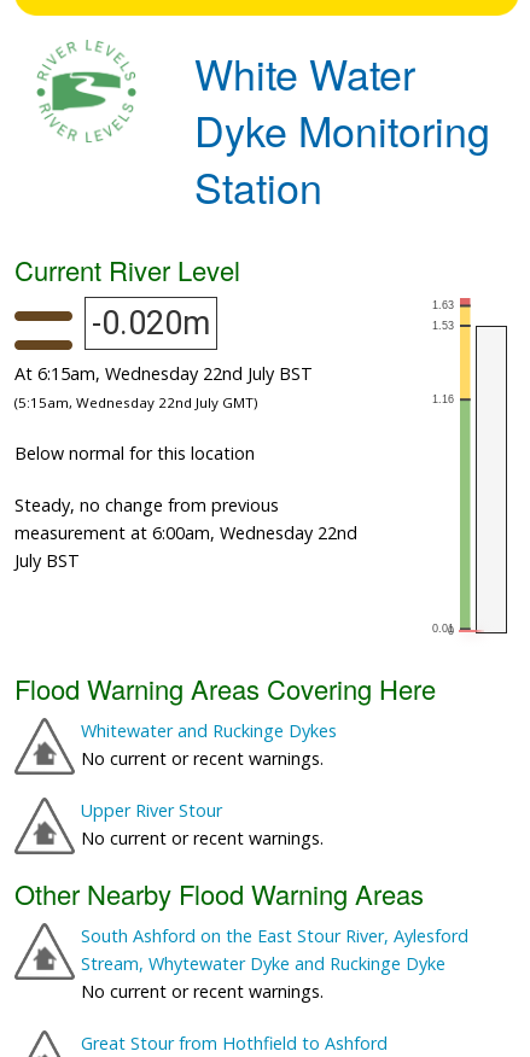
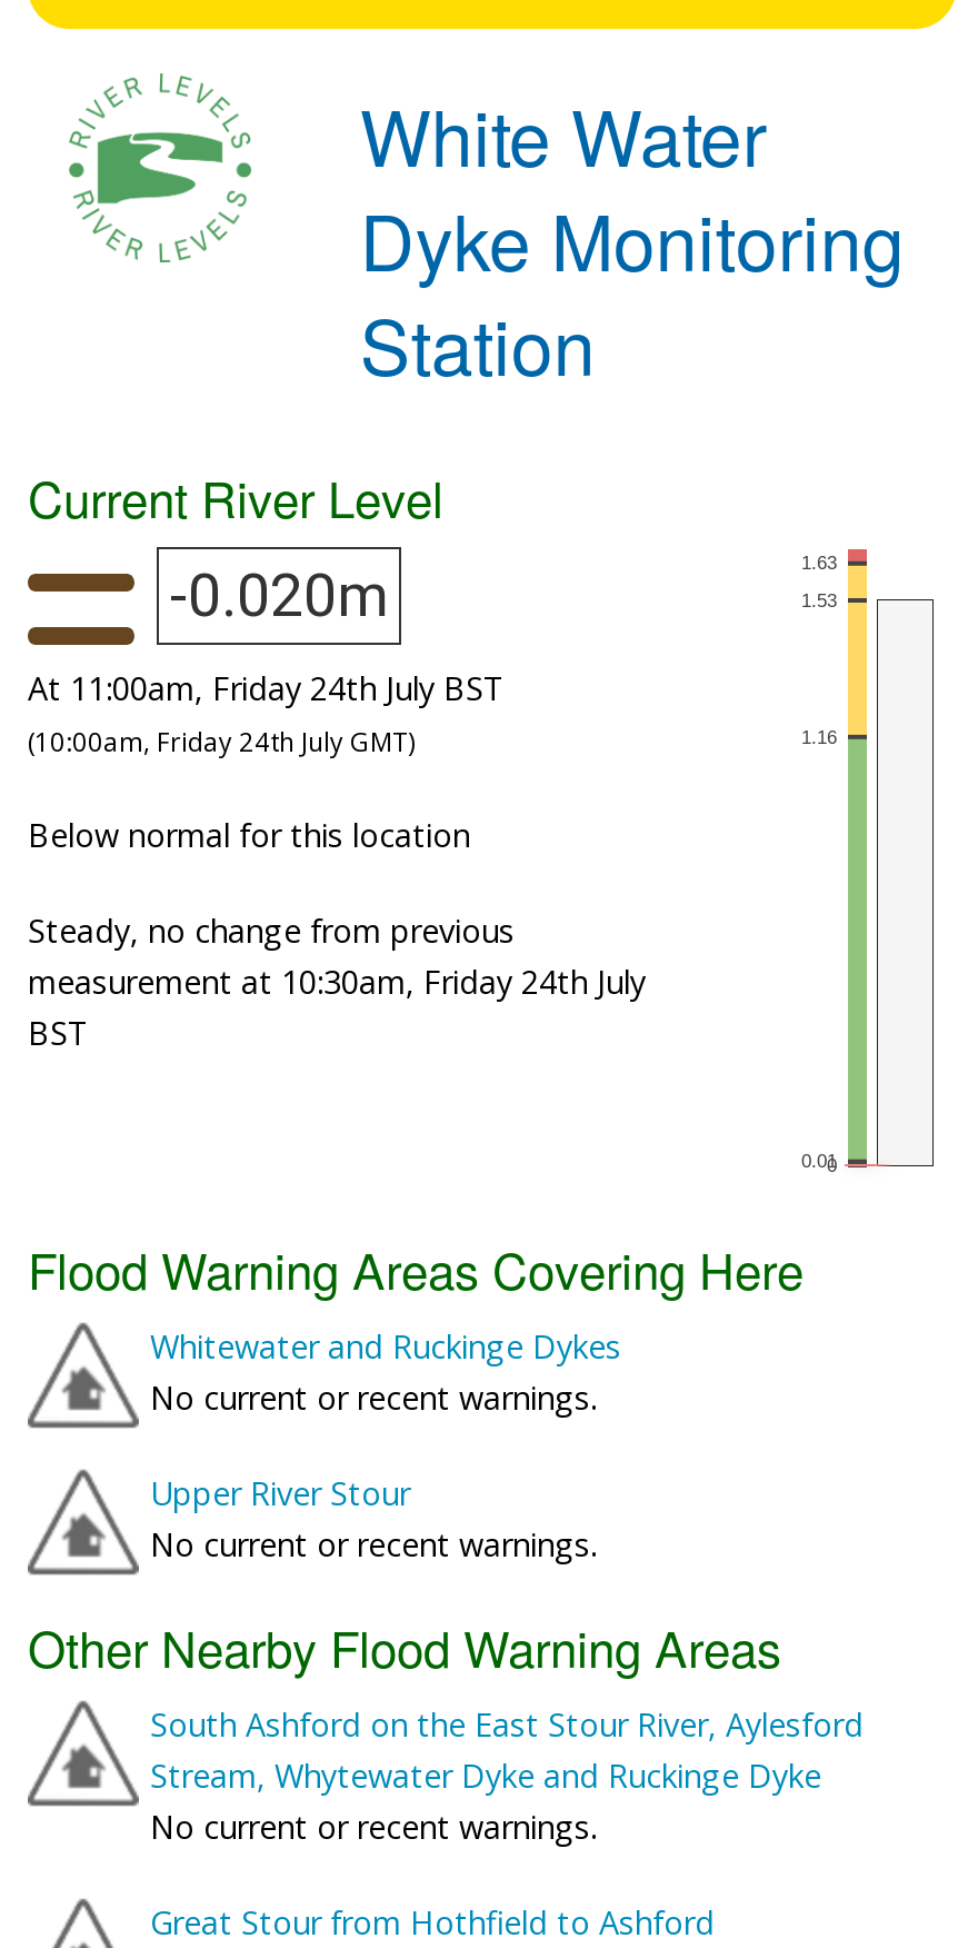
- At 6:15am, Wednesday 22nd July BST
+ At 11:00am, Friday 24th July BST

- (5:15am, Wednesday 22nd July GMT)
+ (10:00am, Friday 24th July GMT)

- measurement at 6:00am, Wednesday 22nd
- July BST
+ measurement at 10:30am, Friday 24th July
+ BST
